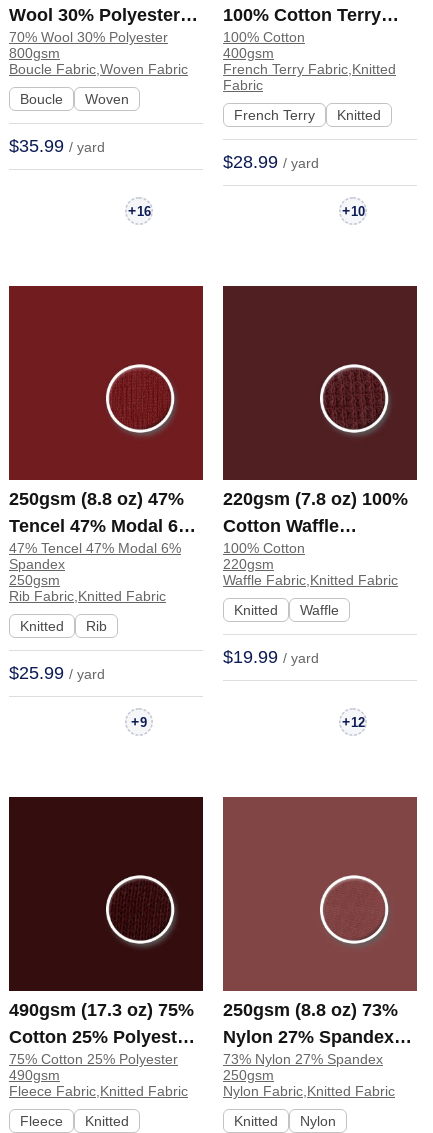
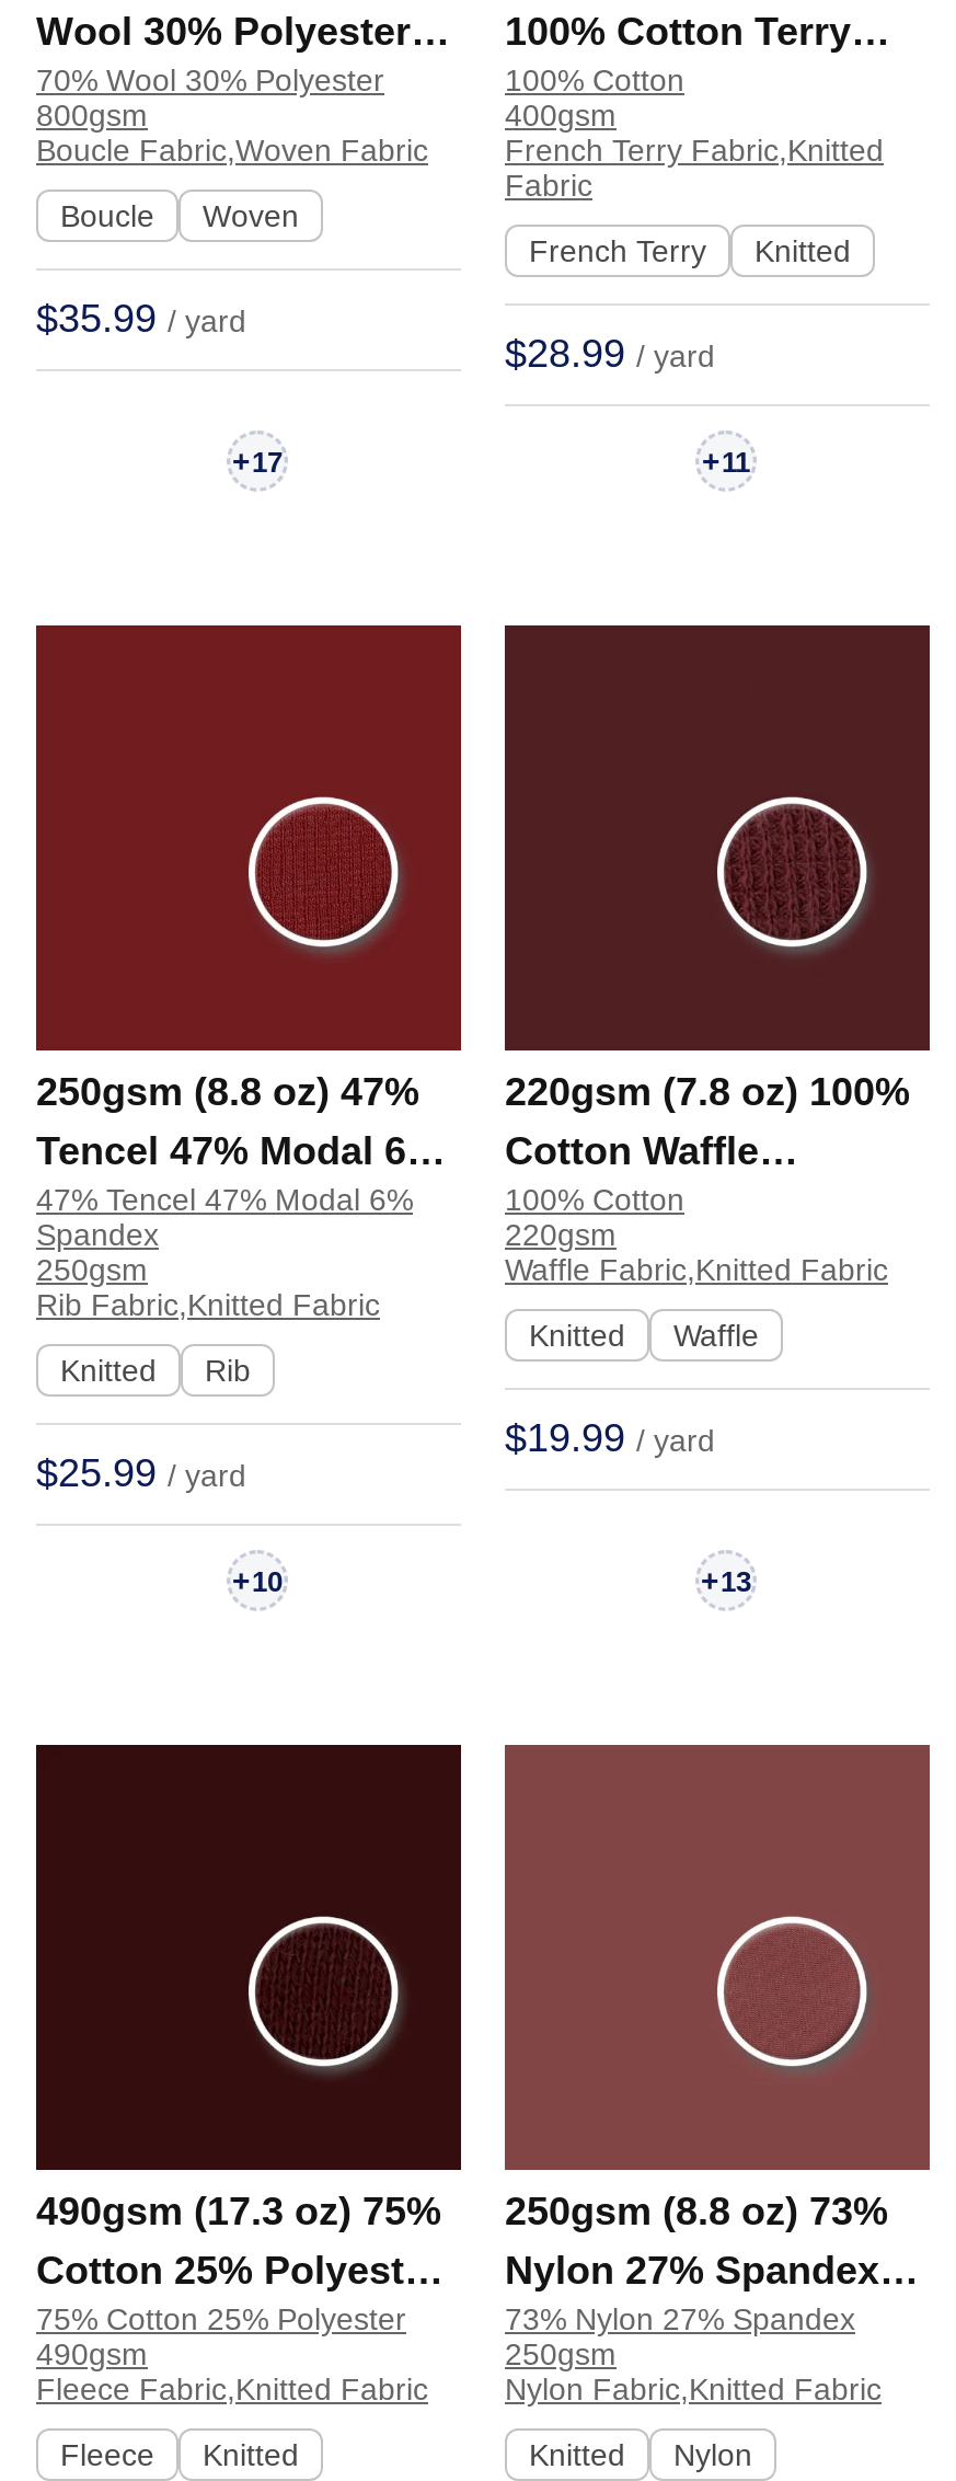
- +16
+ +17

- +10
+ +11

- +9
+ +10

- +12
+ +13
